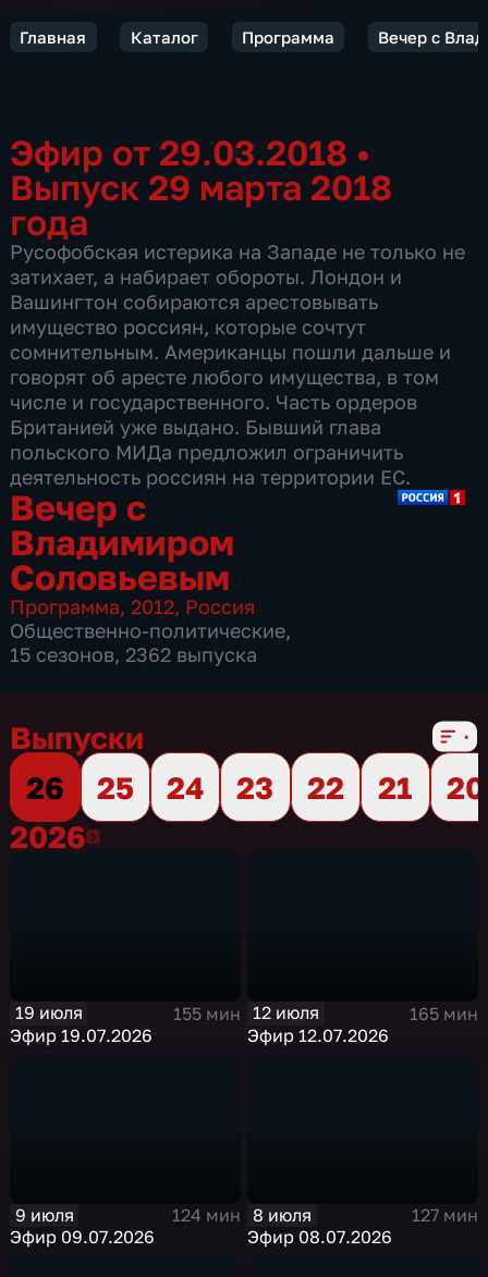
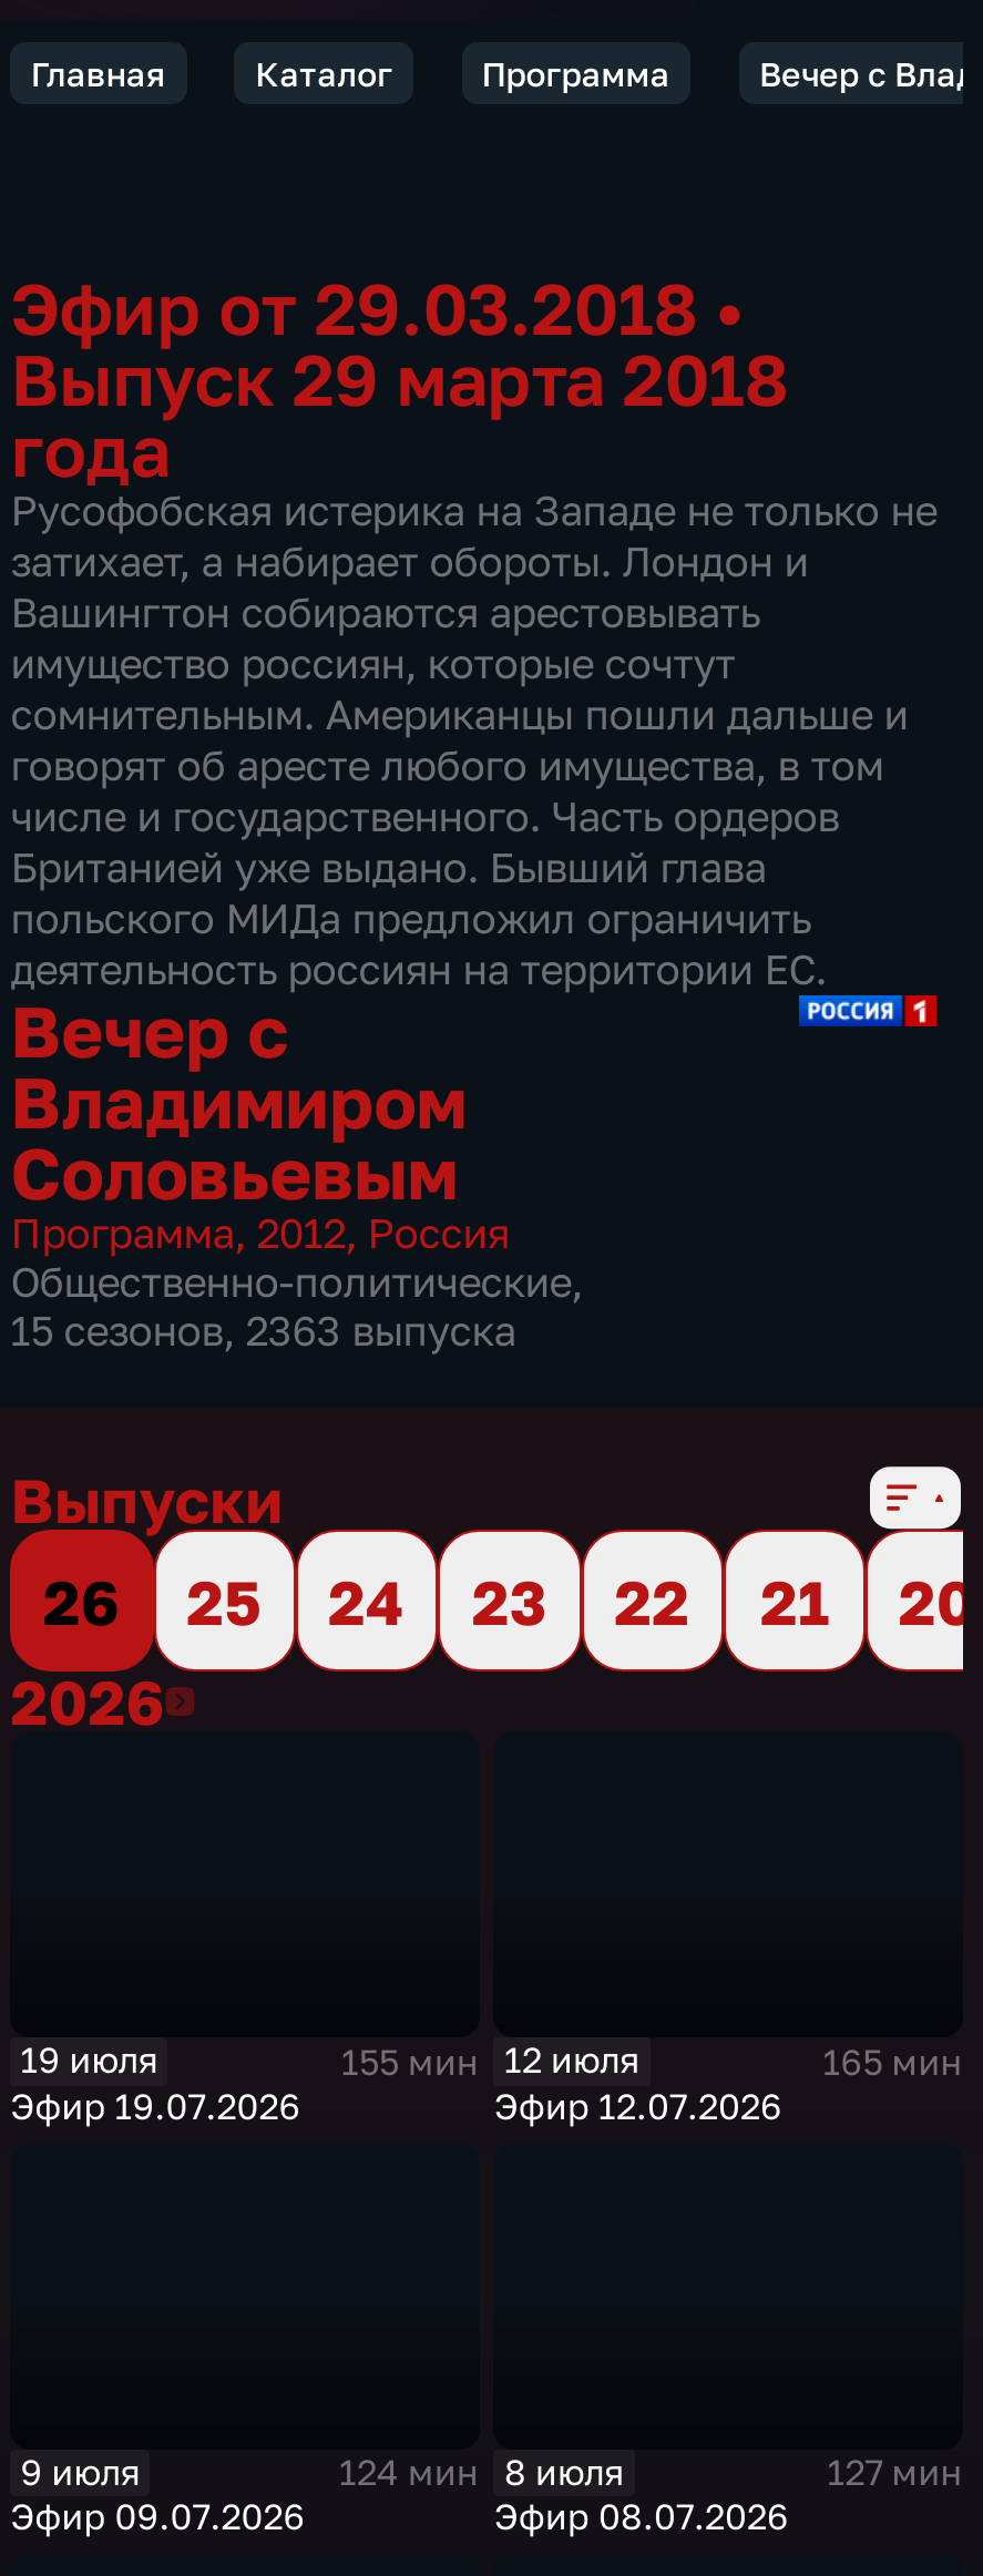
- 15 сезонов, 2362 выпуска
+ 15 сезонов, 2363 выпуска
